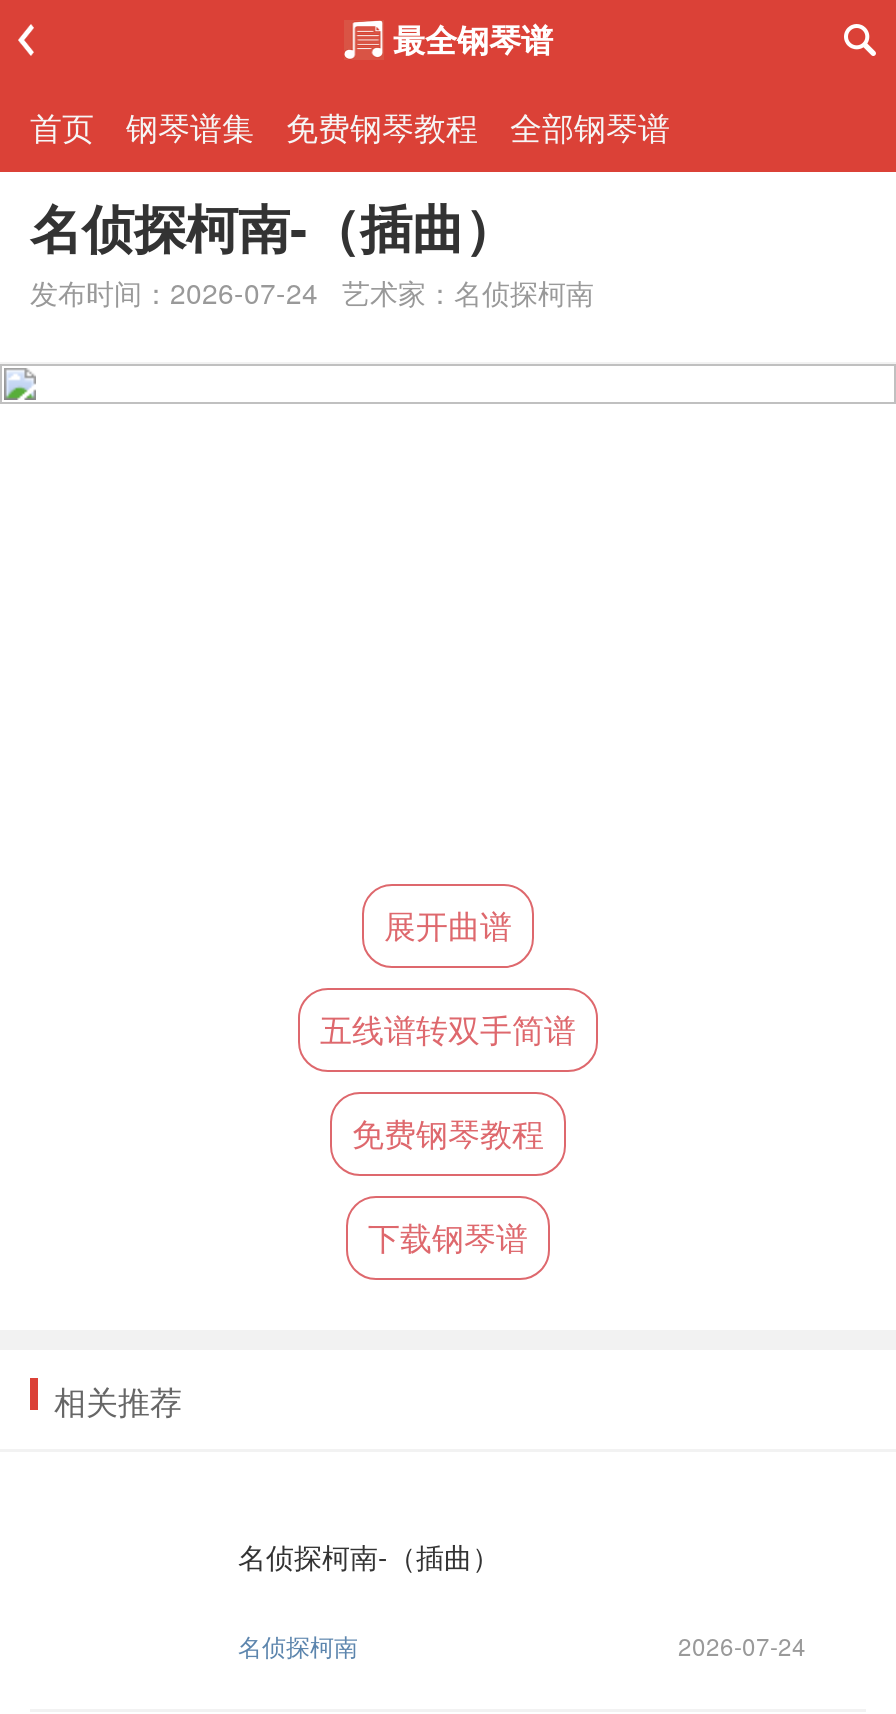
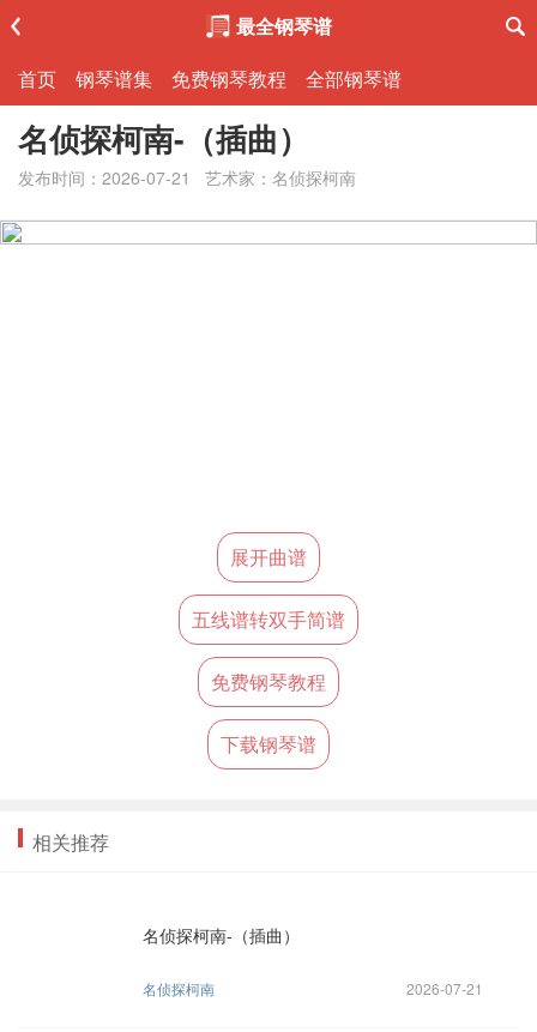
- 发布时间：2026-07-24艺术家：名侦探柯南
+ 发布时间：2026-07-21艺术家：名侦探柯南

- 2026-07-24
+ 2026-07-21
